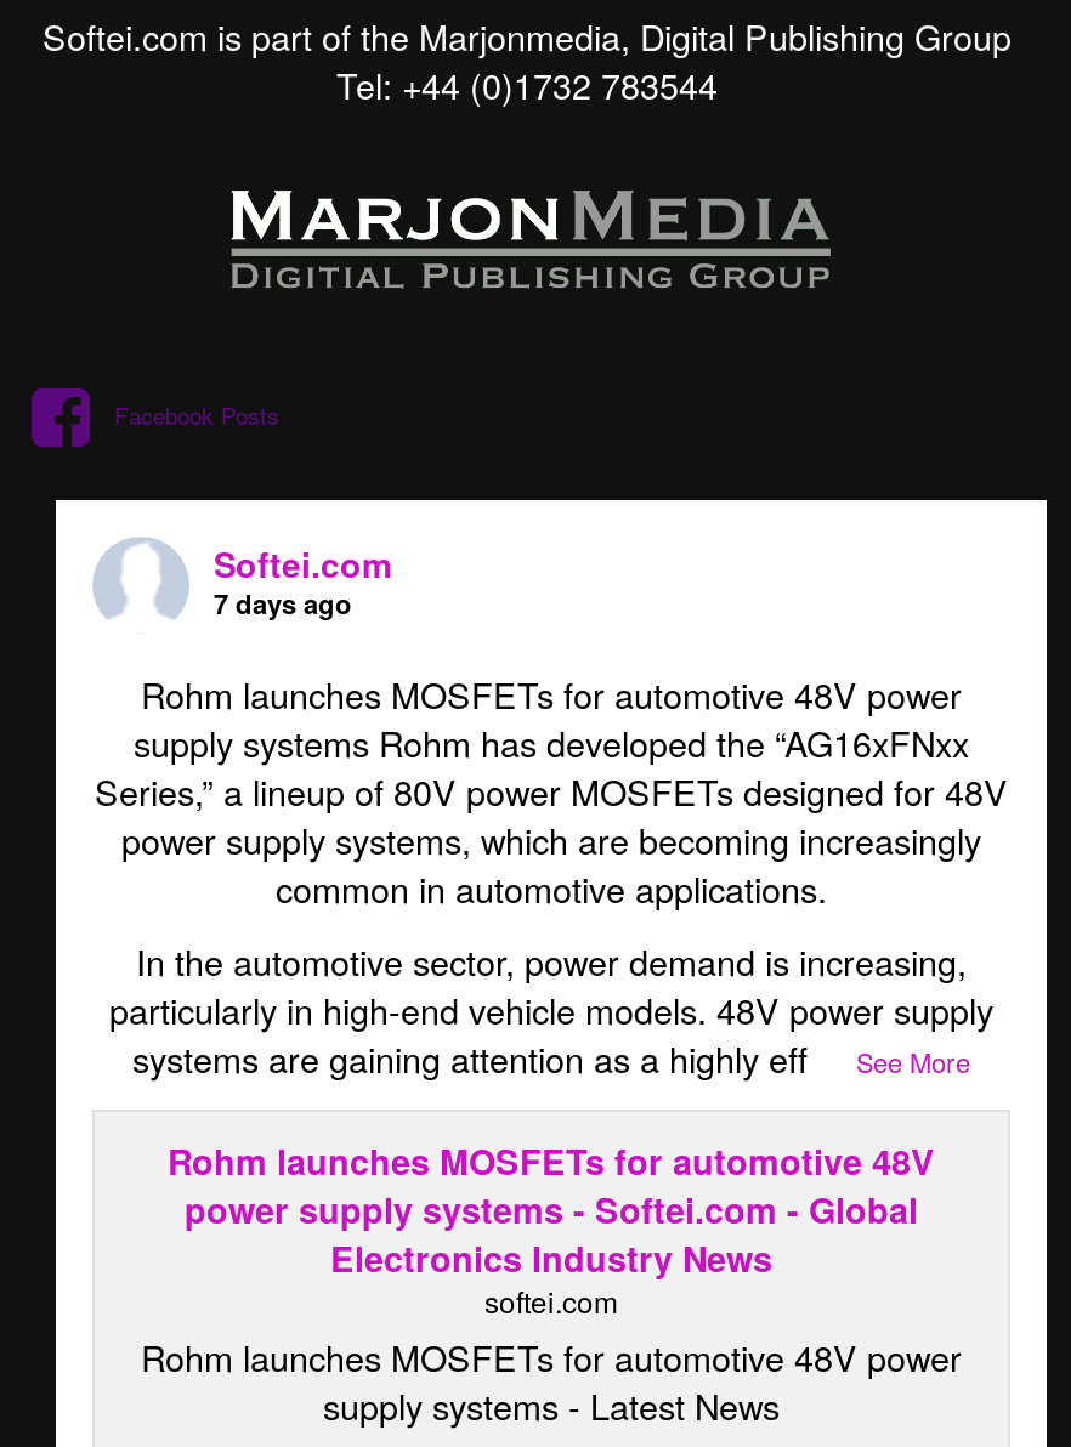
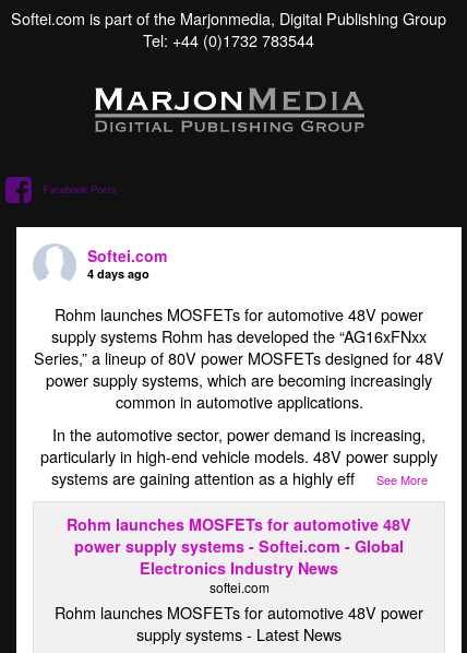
- 7 days ago
+ 4 days ago
